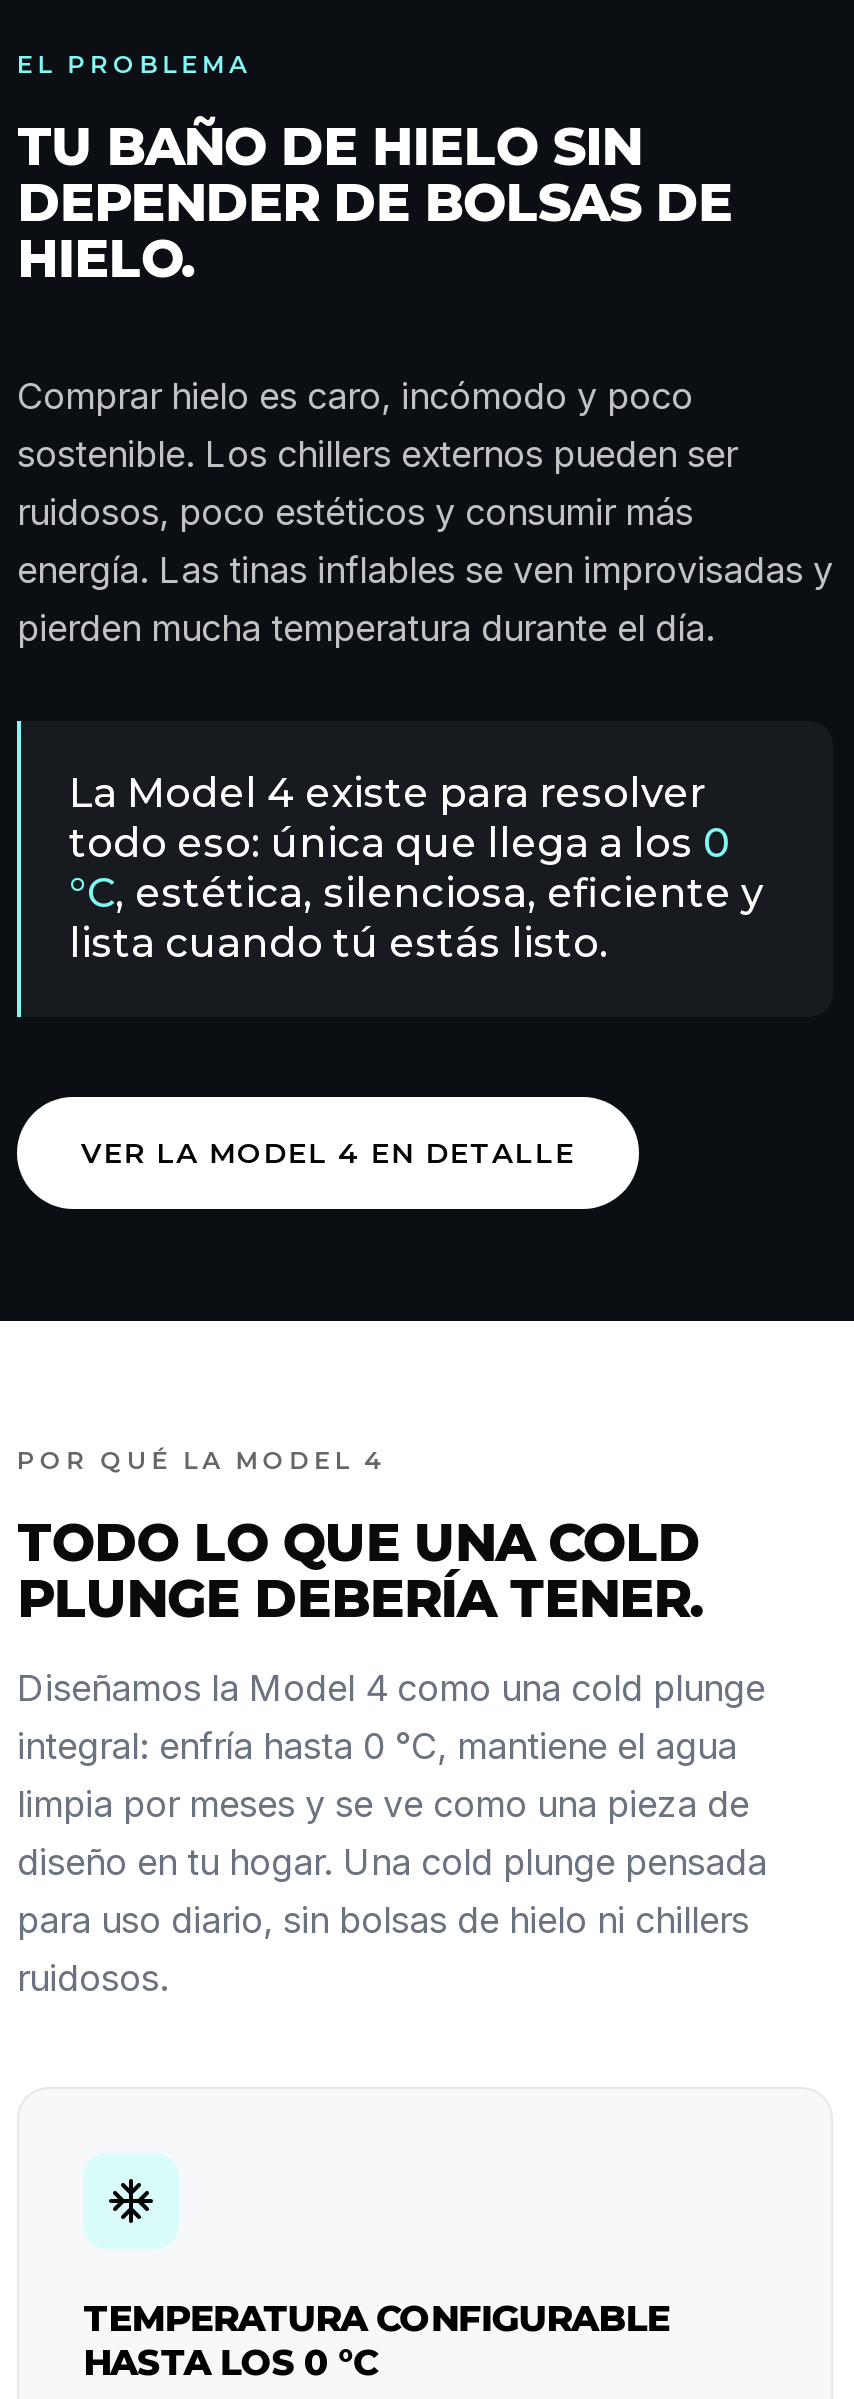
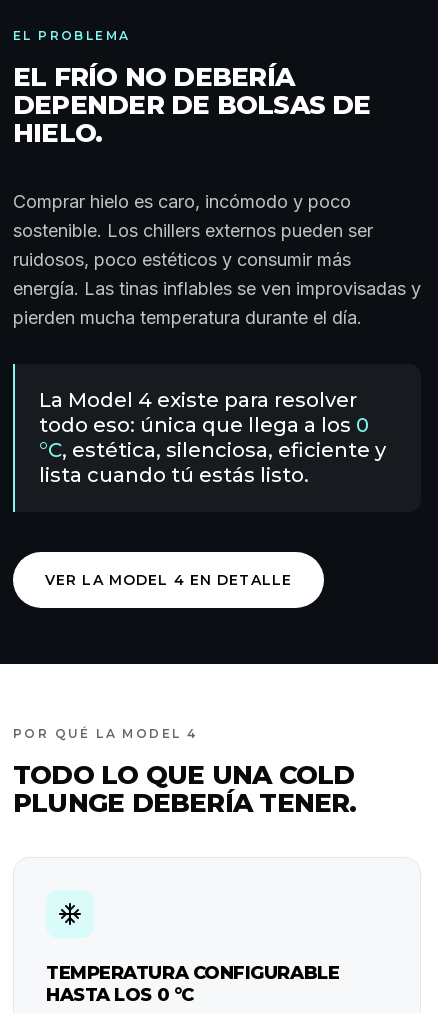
- TU BAÑO DE HIELO SIN
+ EL FRÍO NO DEBERÍA

- Diseñamos la Model 4 como una cold plunge
- integral: enfría hasta 0 °C, mantiene el agua
- limpia por meses y se ve como una pieza de
- diseño en tu hogar. Una cold plunge pensada
- para uso diario, sin bolsas de hielo ni chillers
- ruidosos.
